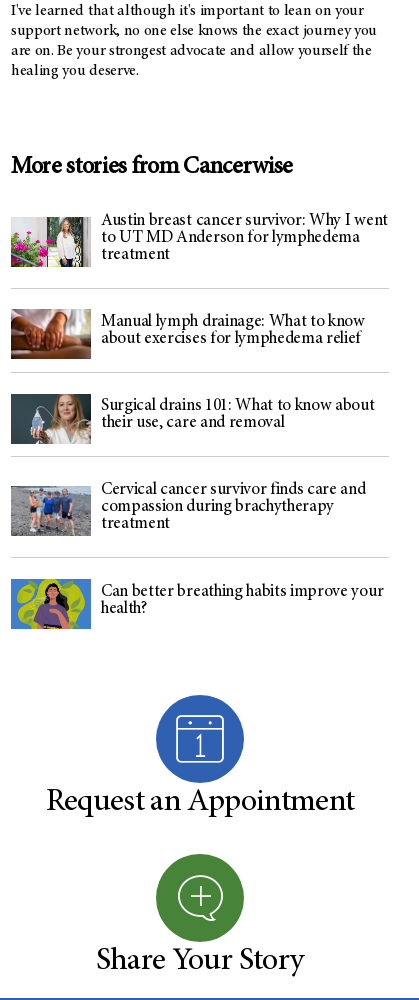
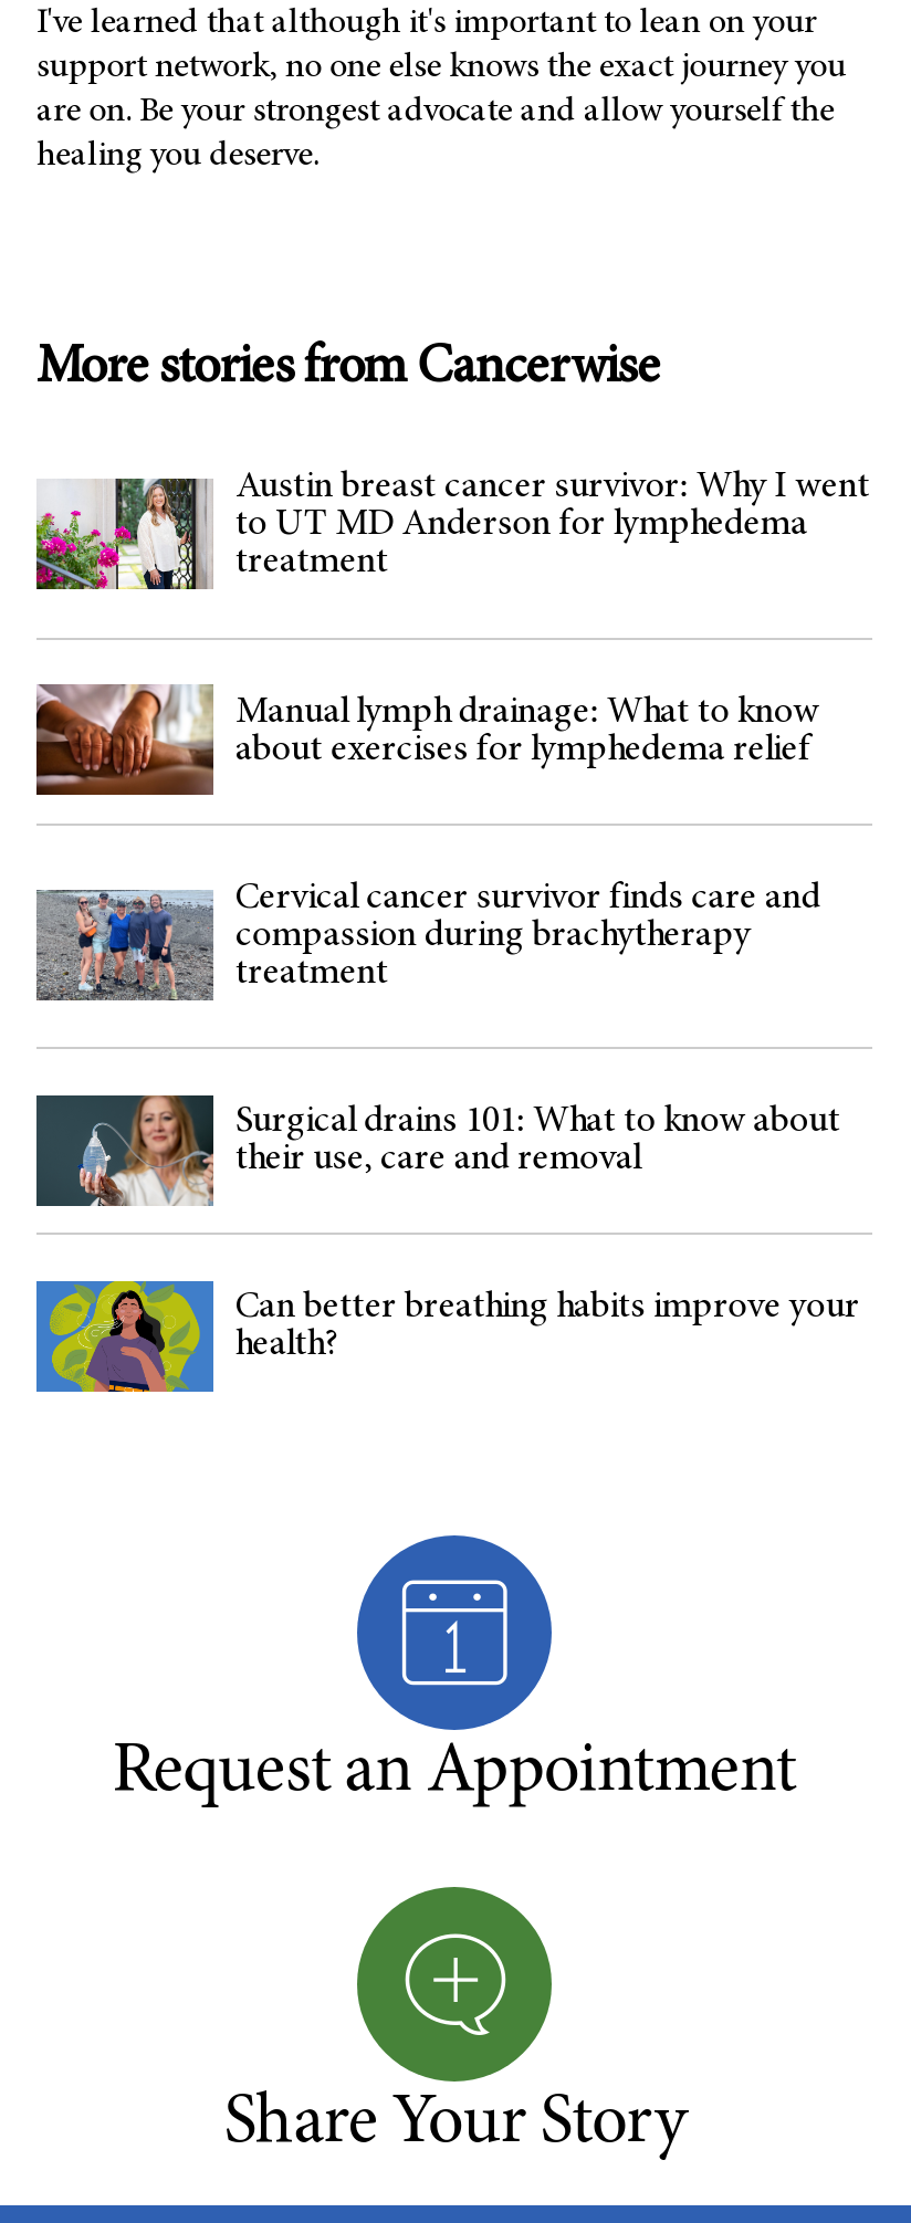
moved down: [image] | Surgical drains 101: What to know about | their use, care and removal

moved up: [image] | Cervical cancer survivor finds care and | compassion during brachytherapy | treatment
